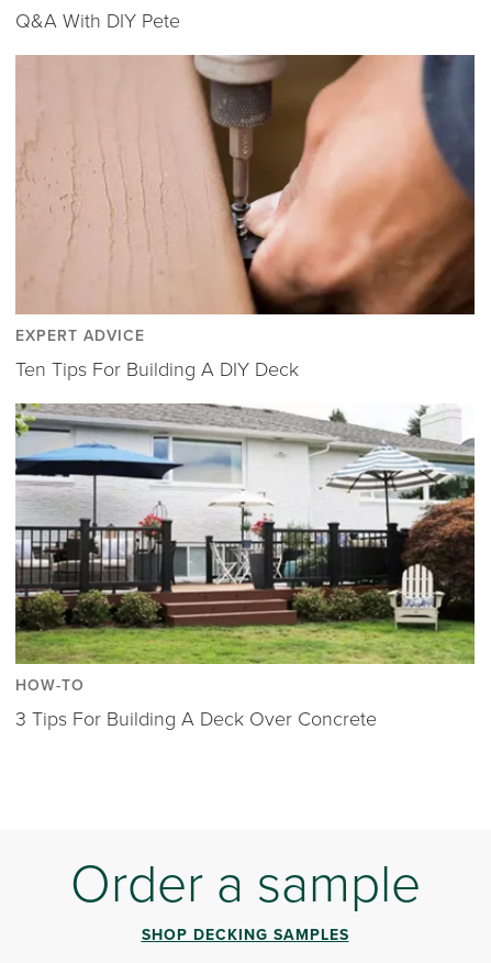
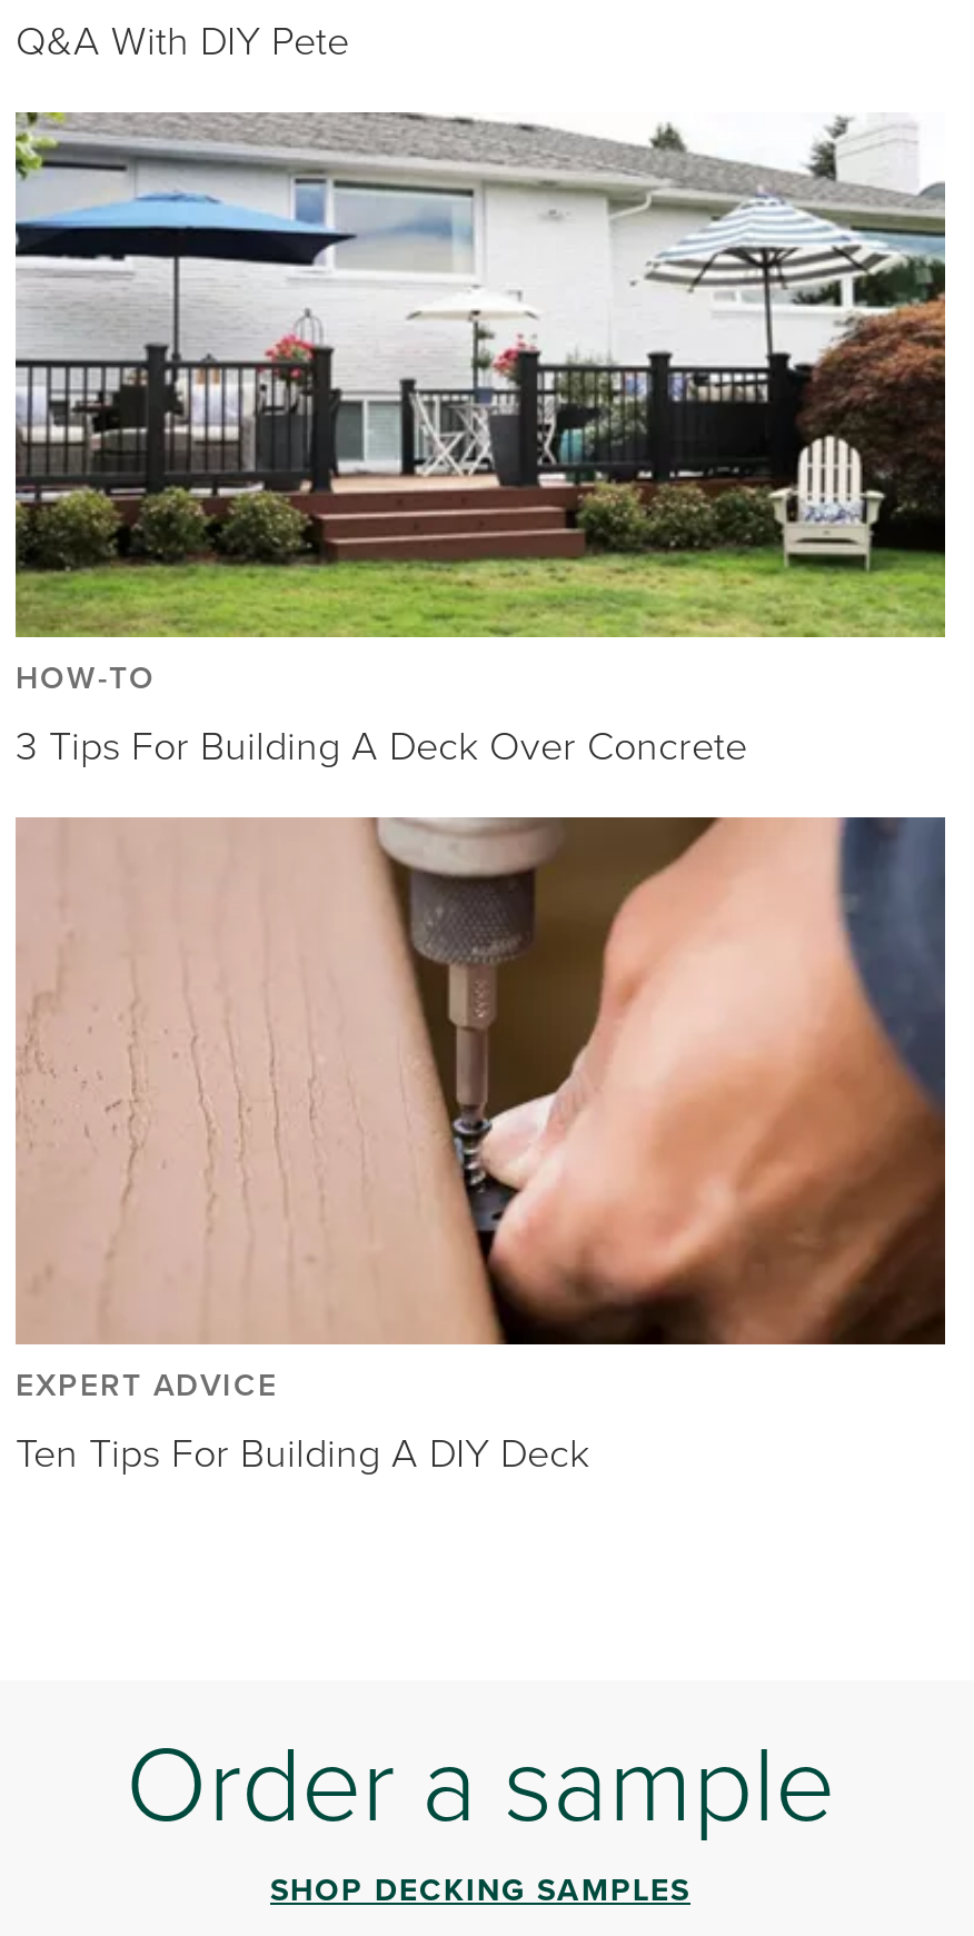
moved down: [image] | EXPERT ADVICE | Ten Tips For Building A DIY Deck

moved up: [image] | HOW-TO | 3 Tips For Building A Deck Over Concrete
